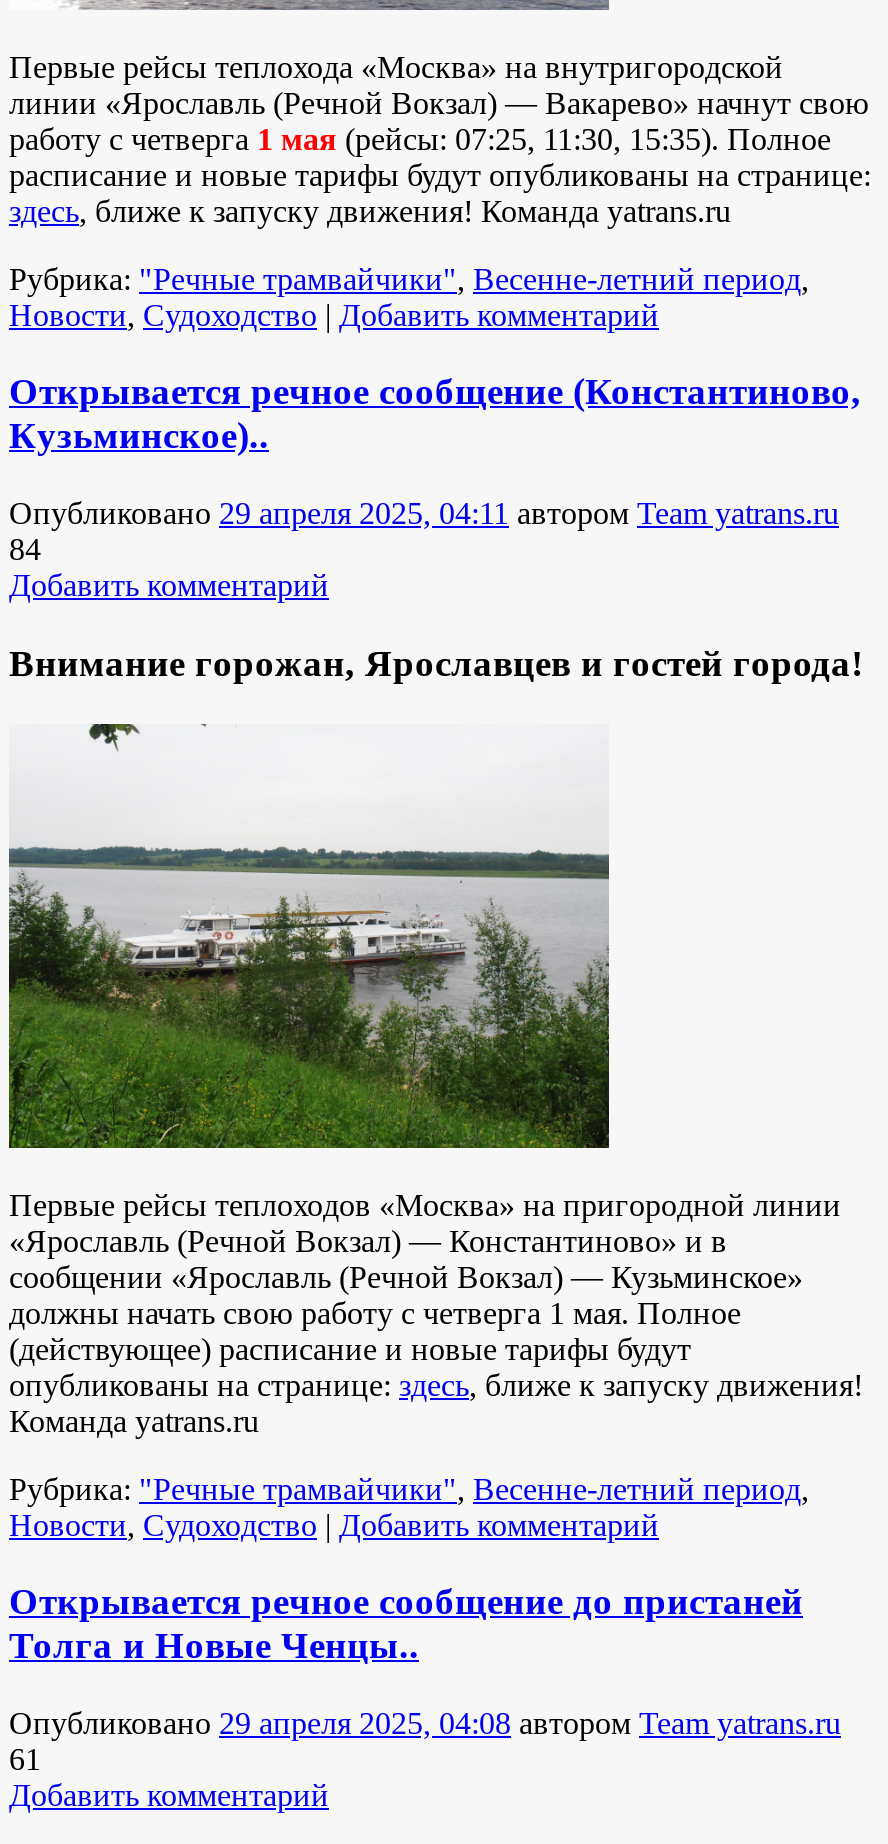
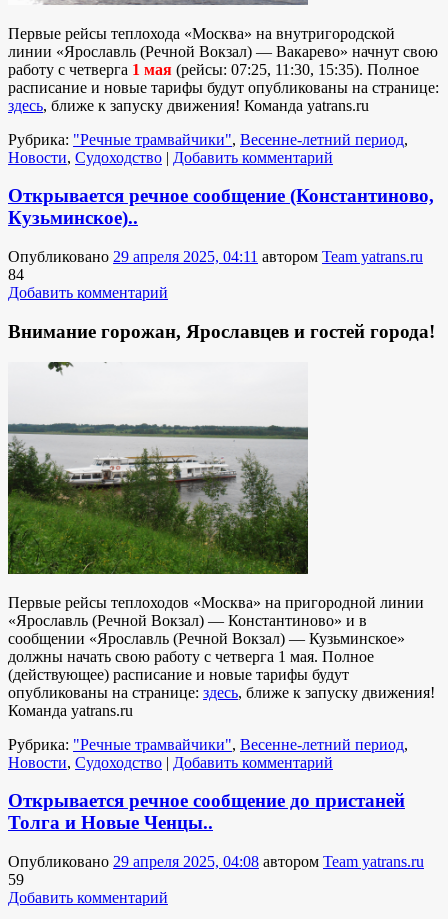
- 61
+ 59
